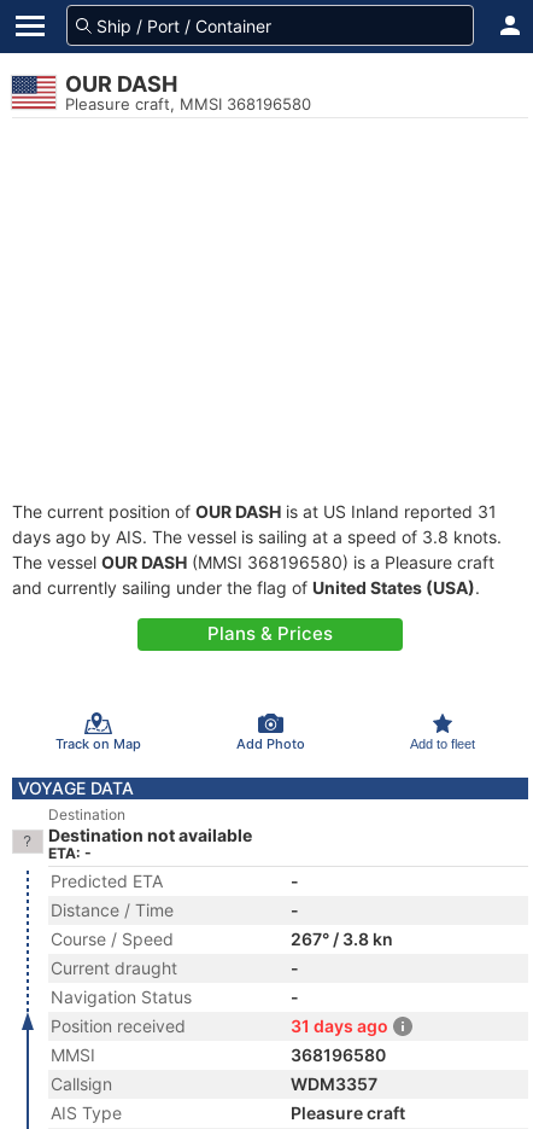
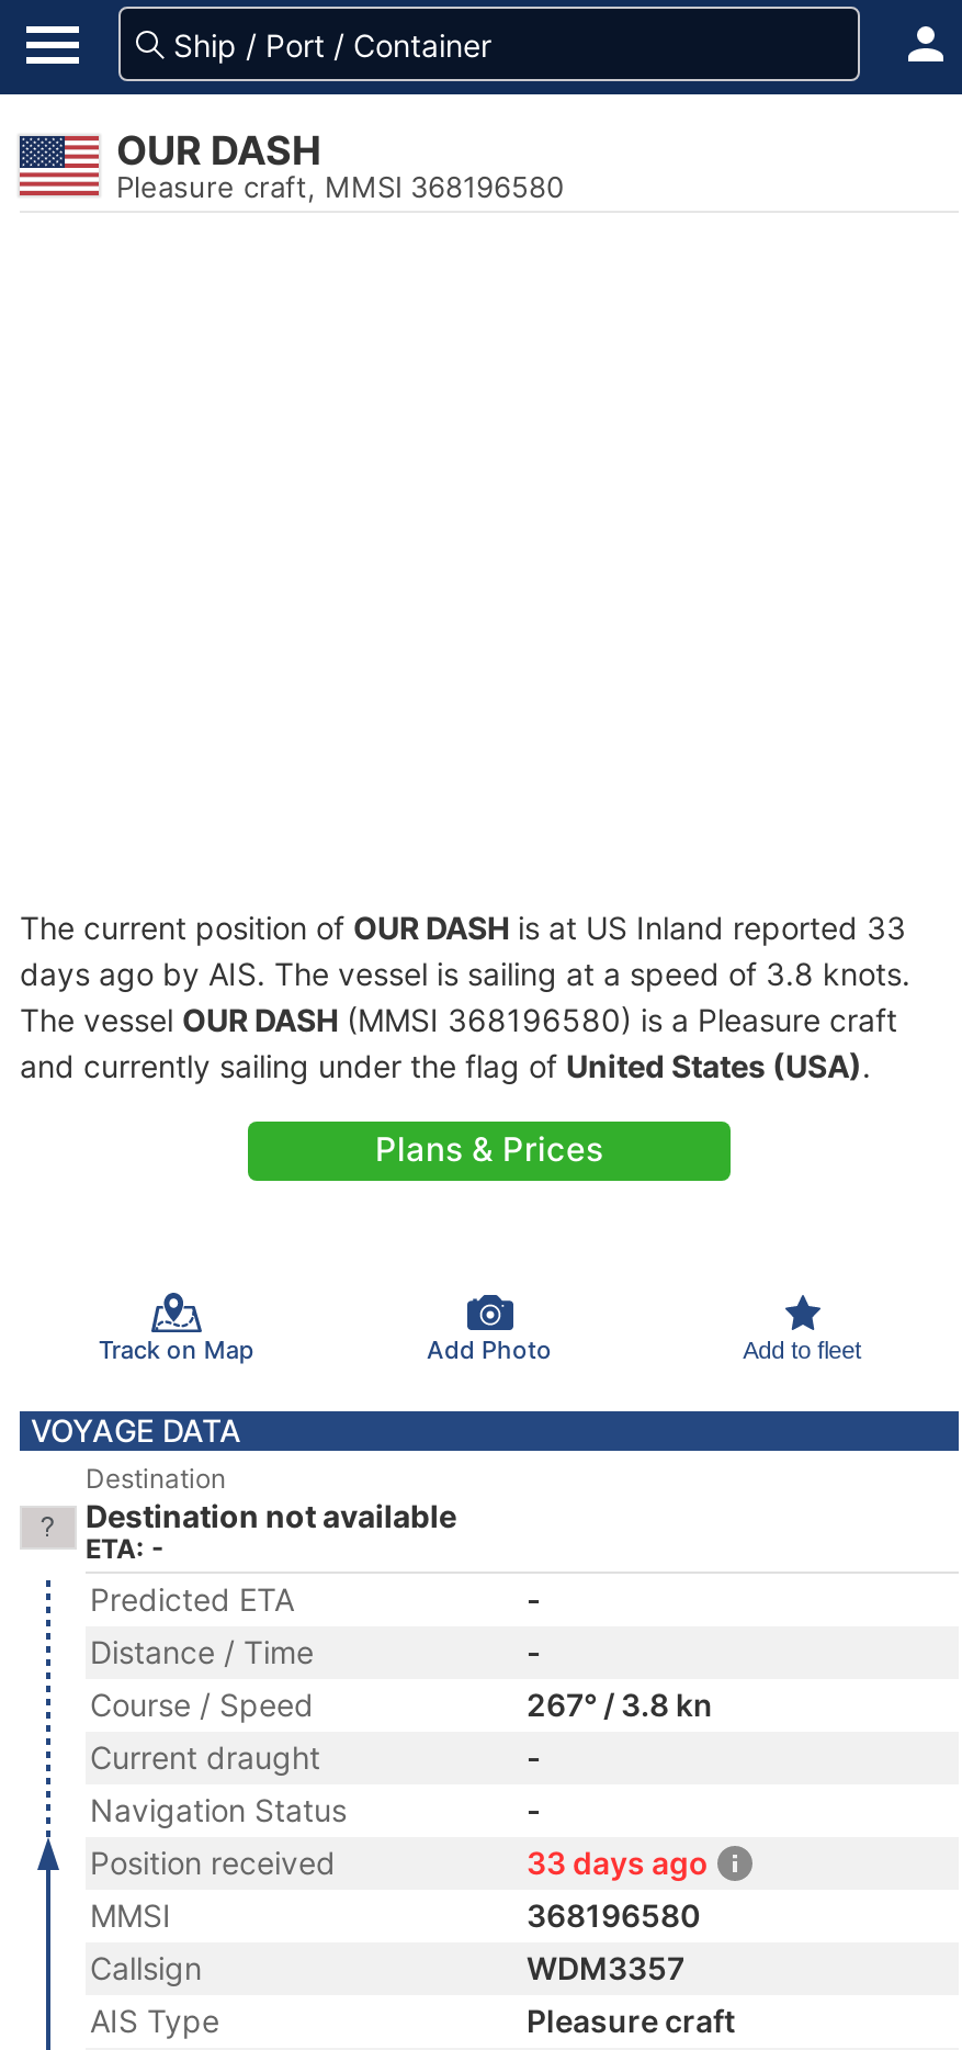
- The current position of OUR DASH is at US Inland reported 31
+ The current position of OUR DASH is at US Inland reported 33

- 31 days ago
+ 33 days ago
